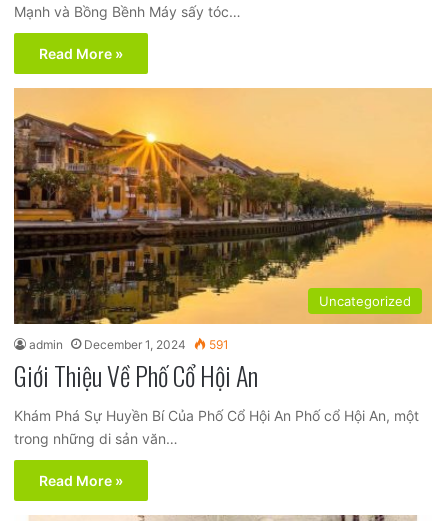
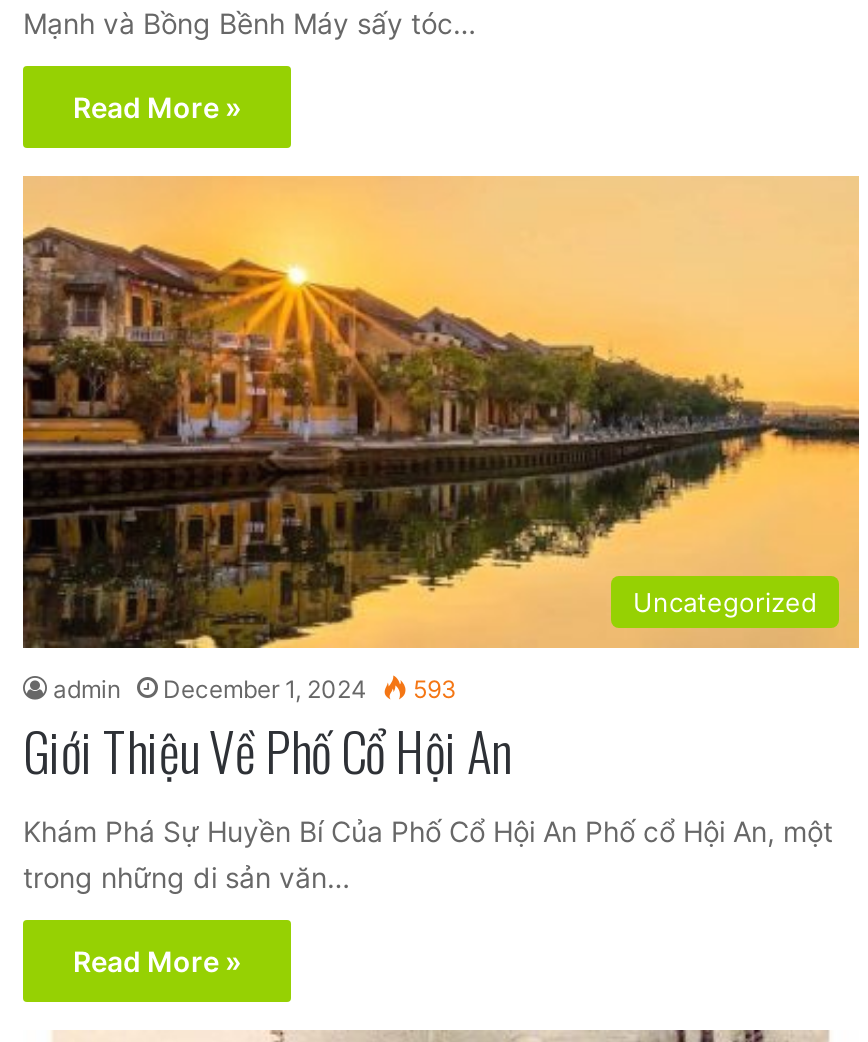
- admin December 1, 2024 591
+ admin December 1, 2024 593
